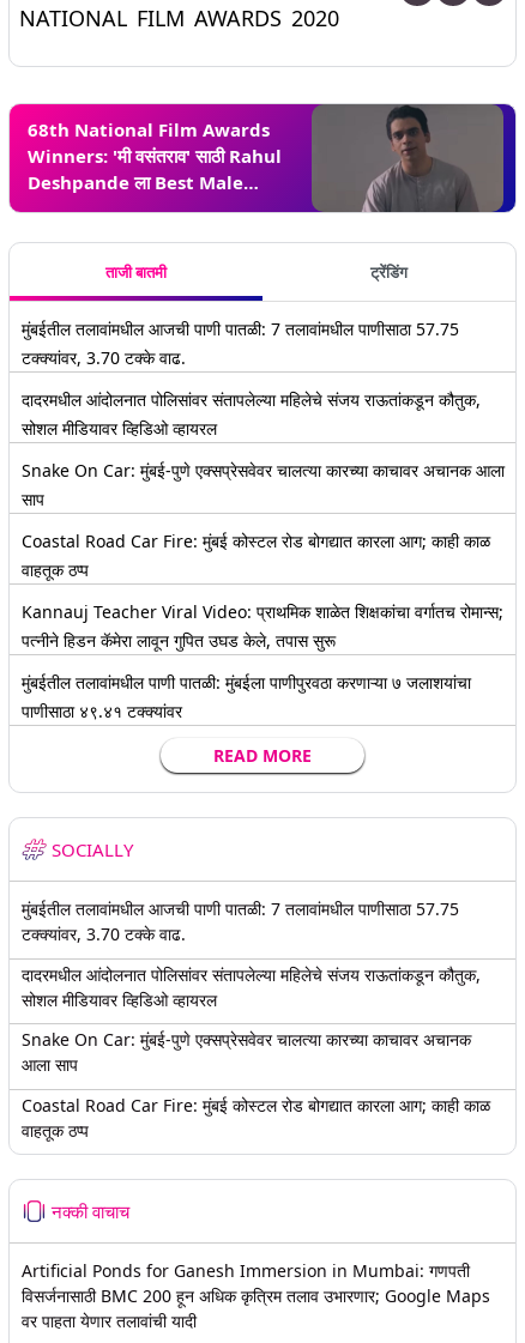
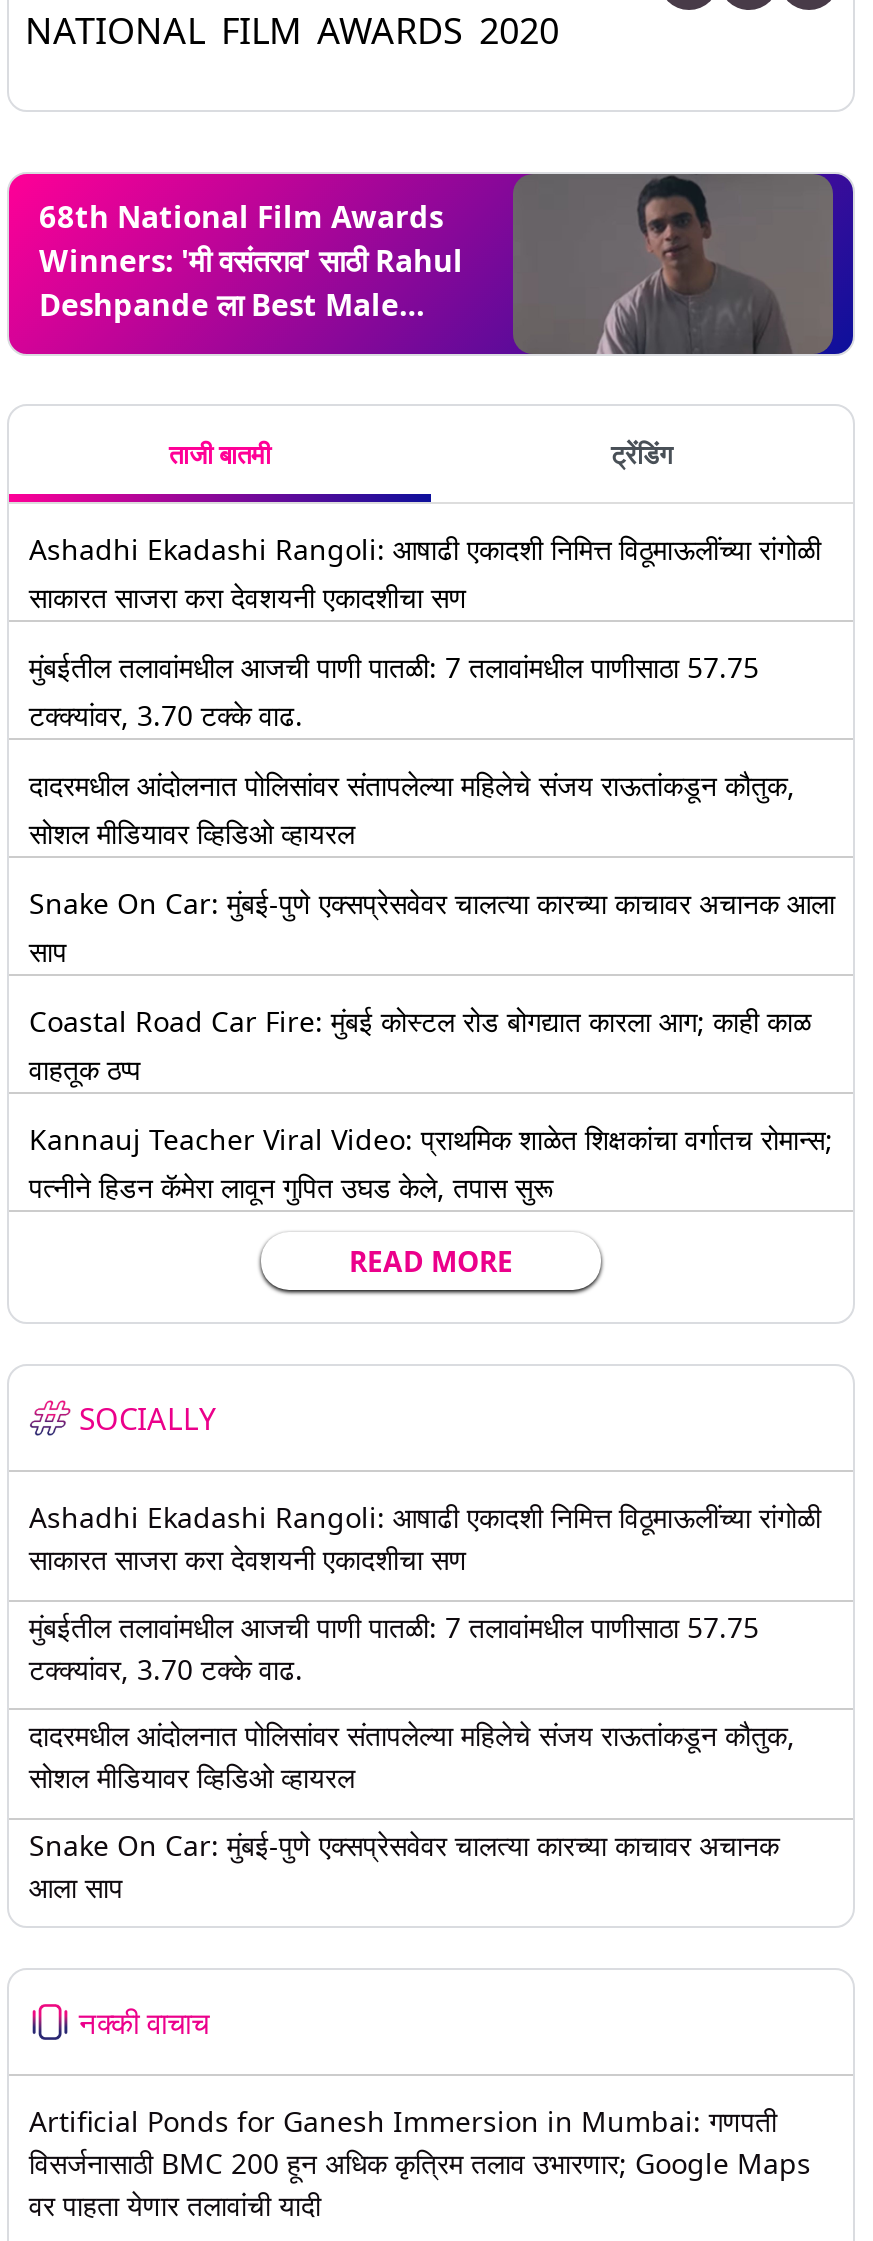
+ Ashadhi Ekadashi Rangoli: आषाढी एकादशी निमित्त विठूमाऊलींच्या रांगोळी
+ साकारत साजरा करा देवशयनी एकादशीचा सण

moved down: मुंबईतील तलावांमधील आजची पाणी पातळी: 7 तलावांमधील पाणीसाठा 57.75 | टक्क्यांवर, 3.70 टक्के वाढ. | दादरमधील आंदोलनात पोलिसांवर संतापलेल्या महिलेचे संजय राऊतांकडून कौतुक, | ... | Kannauj Teacher Viral Video: प्राथमिक शाळेत शिक्षकांचा वर्गातच रोमान्स; | पत्नीने हिडन कॅमेरा लावून गुपित उघड केले, तपास सुरू

- मुंबईतील तलावांमधील पाणी पातळी: मुंबईला पाणीपुरवठा करणाऱ्या ७ जलाशयांचा
- पाणीसाठा ४९.४१ टक्क्यांवर

+ Ashadhi Ekadashi Rangoli: आषाढी एकादशी निमित्त विठूमाऊलींच्या रांगोळी
+ साकारत साजरा करा देवशयनी एकादशीचा सण

moved down: मुंबईतील तलावांमधील आजची पाणी पातळी: 7 तलावांमधील पाणीसाठा 57.75 | टक्क्यांवर, 3.70 टक्के वाढ. | दादरमधील आंदोलनात पोलिसांवर संतापलेल्या महिलेचे संजय राऊतांकडून कौतुक, | सोशल मीडियावर व्हिडिओ व्हायरल | Snake On Car: मुंबई-पुणे एक्सप्रेसवेवर चालत्या कारच्या काचावर अचानक | आला साप

- Coastal Road Car Fire: मुंबई कोस्टल रोड बोगद्यात कारला आग; काही काळ
- वाहतूक ठप्प
